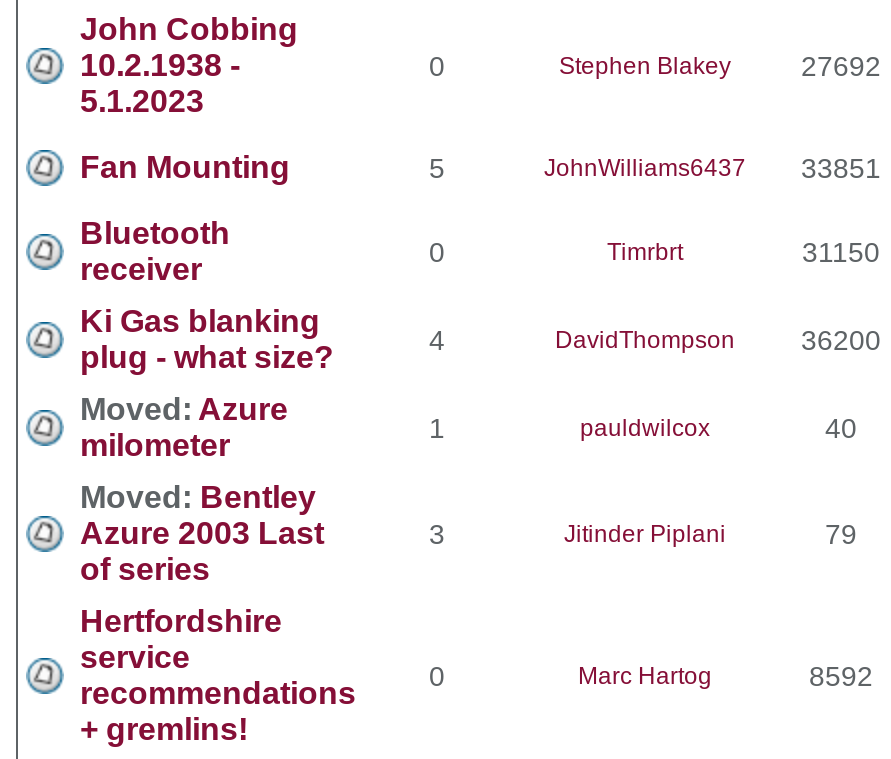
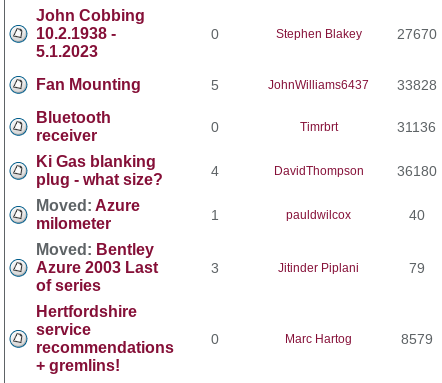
- 27692
+ 27670

- JohnWilliams6437 33851
+ JohnWilliams6437 33828

- 31150
+ 31136

- 36200
+ 36180

- 8592
+ 8579
